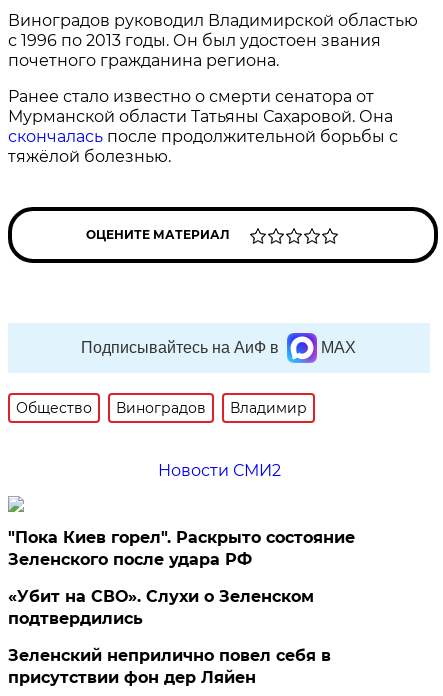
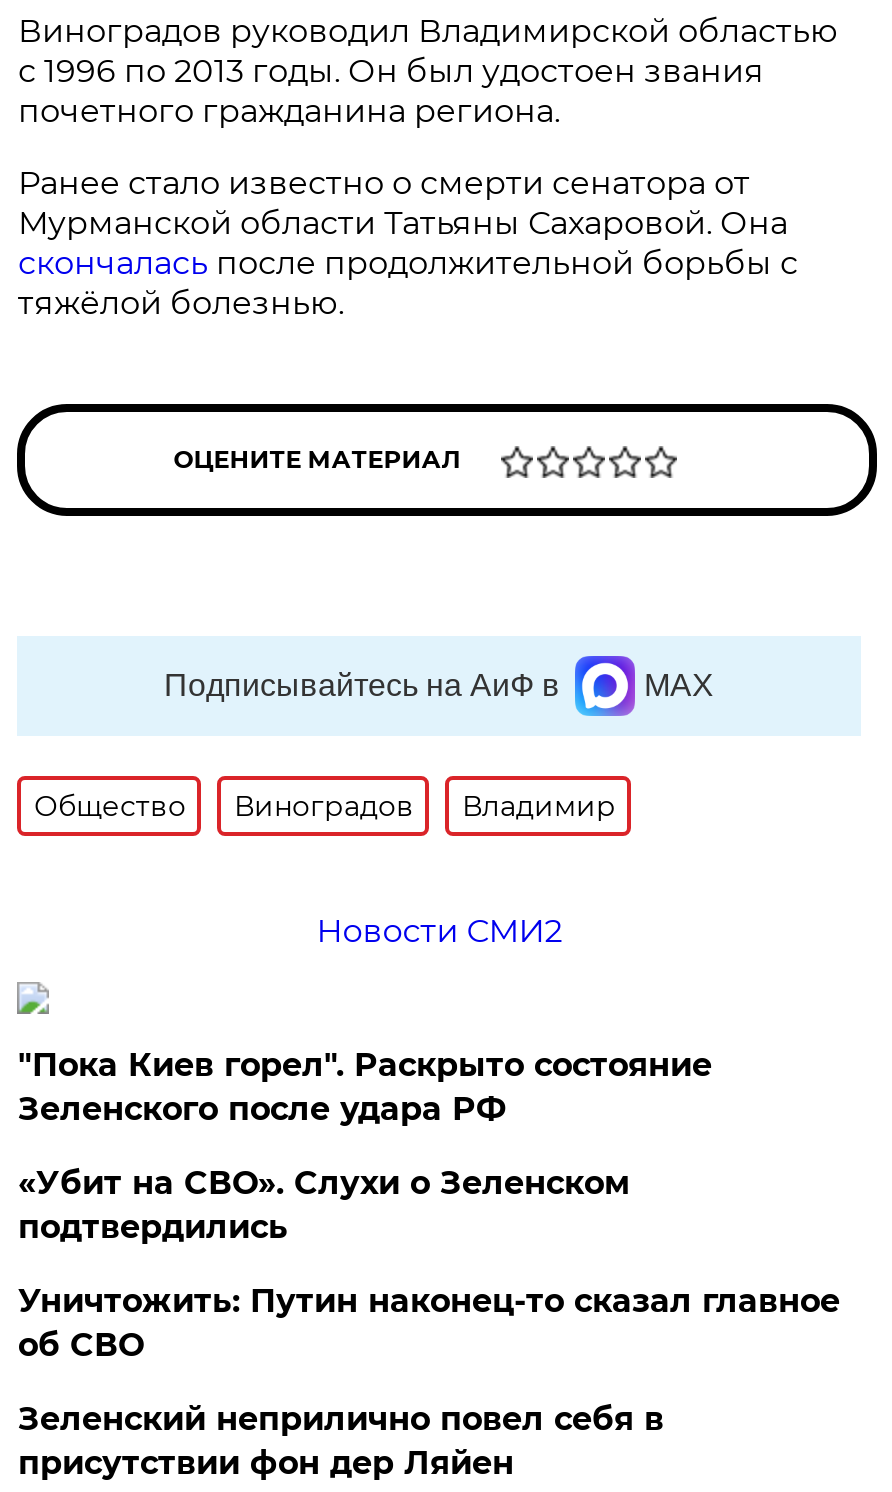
+ Уничтожить: Путин наконец-то сказал главное
+ об СВО
